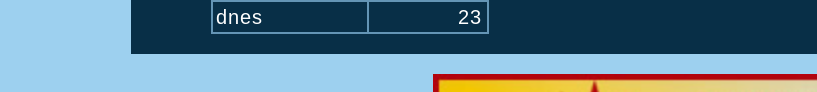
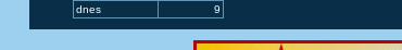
- 23
+ 9
